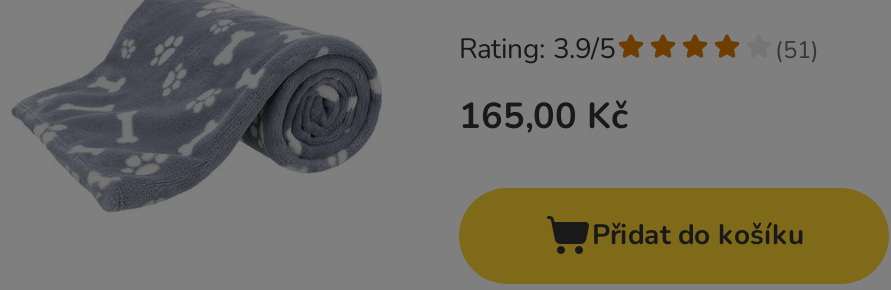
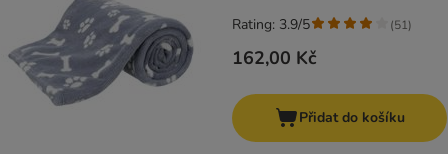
- 165,00 Kč
+ 162,00 Kč
